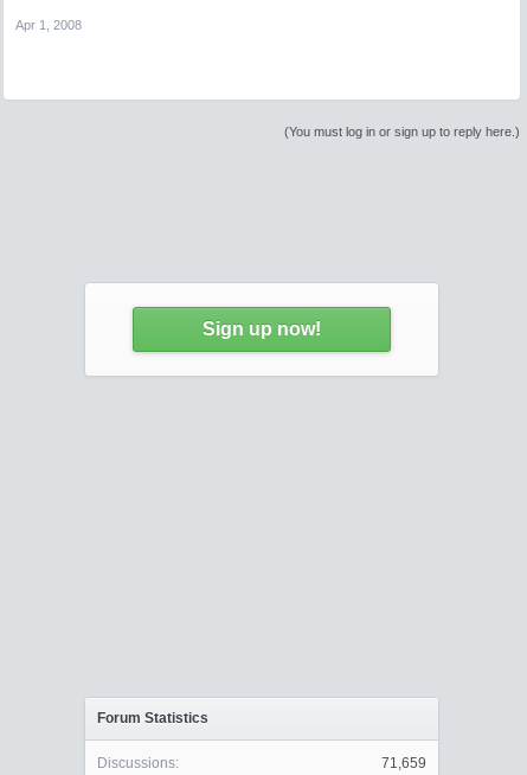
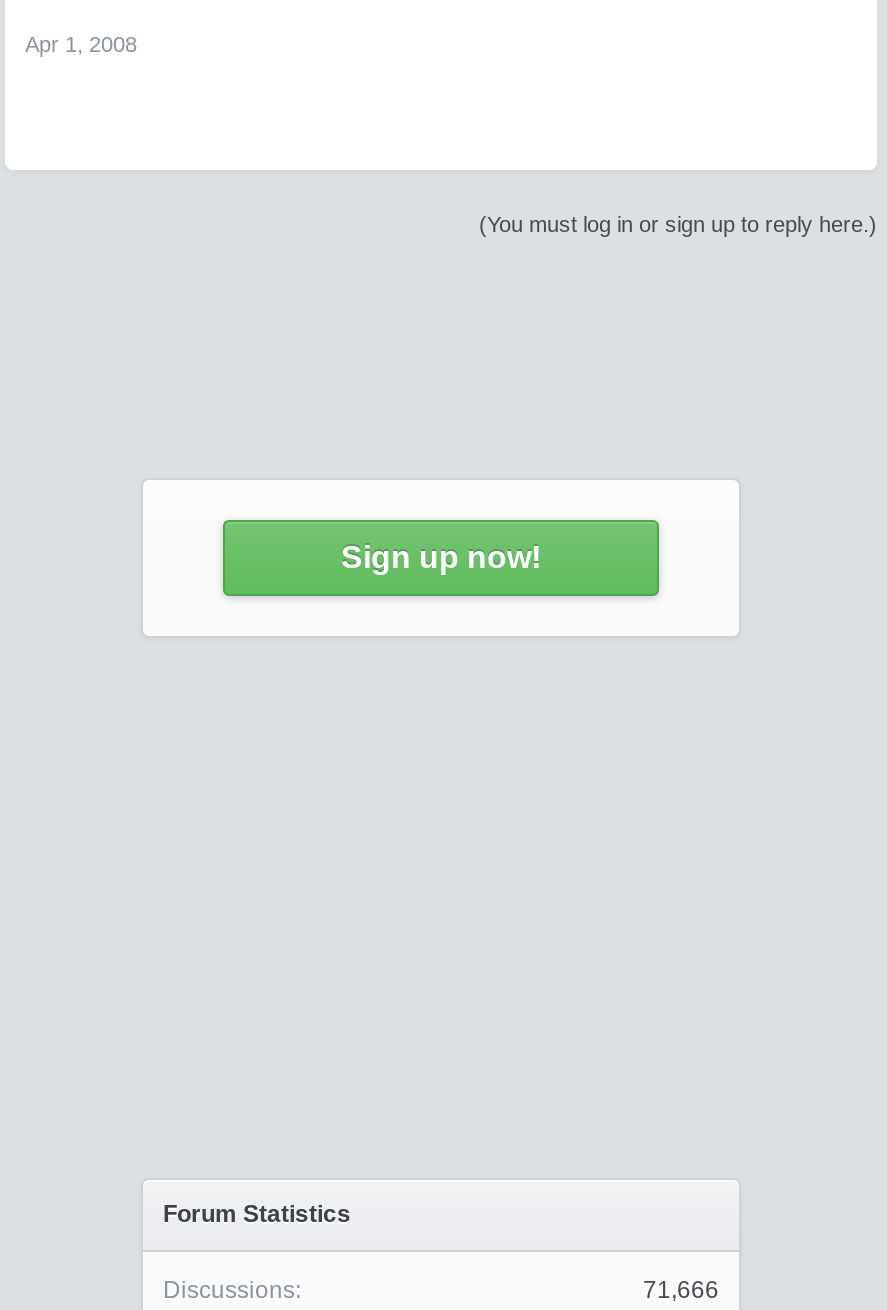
- 71,659
+ 71,666
